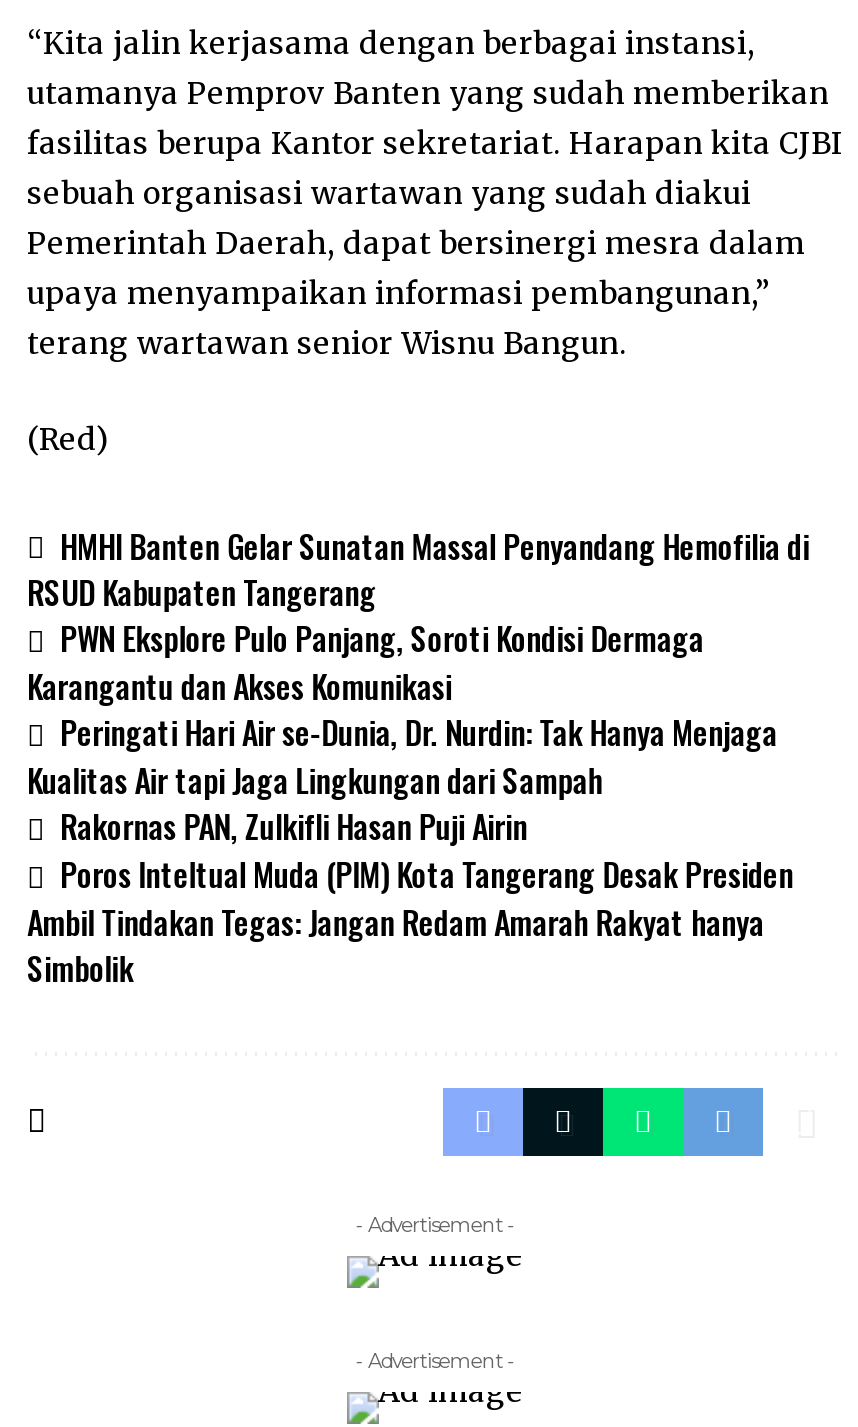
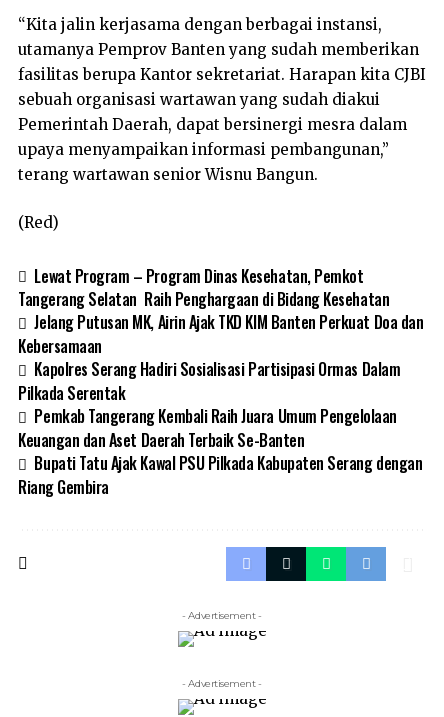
- HMHI Banten Gelar Sunatan Massal Penyandang Hemofilia di
- RSUD Kabupaten Tangerang
- PWN Eksplore Pulo Panjang, Soroti Kondisi Dermaga
- Karangantu dan Akses Komunikasi
- Peringati Hari Air se-Dunia, Dr. Nurdin: Tak Hanya Menjaga
- Kualitas Air tapi Jaga Lingkungan dari Sampah
- Rakornas PAN, Zulkifli Hasan Puji Airin
- Poros Inteltual Muda (PIM) Kota Tangerang Desak Presiden
- Ambil Tindakan Tegas: Jangan Redam Amarah Rakyat hanya
- Simbolik
+ Lewat Program – Program Dinas Kesehatan, Pemkot
+ Tangerang Selatan Raih Penghargaan di Bidang Kesehatan
+ Jelang Putusan MK, Airin Ajak TKD KIM Banten Perkuat Doa dan
+ Kebersamaan
+ Kapolres Serang Hadiri Sosialisasi Partisipasi Ormas Dalam
+ Pilkada Serentak
+ Pemkab Tangerang Kembali Raih Juara Umum Pengelolaan
+ Keuangan dan Aset Daerah Terbaik Se-Banten
+ Bupati Tatu Ajak Kawal PSU Pilkada Kabupaten Serang dengan
+ Riang Gembira
